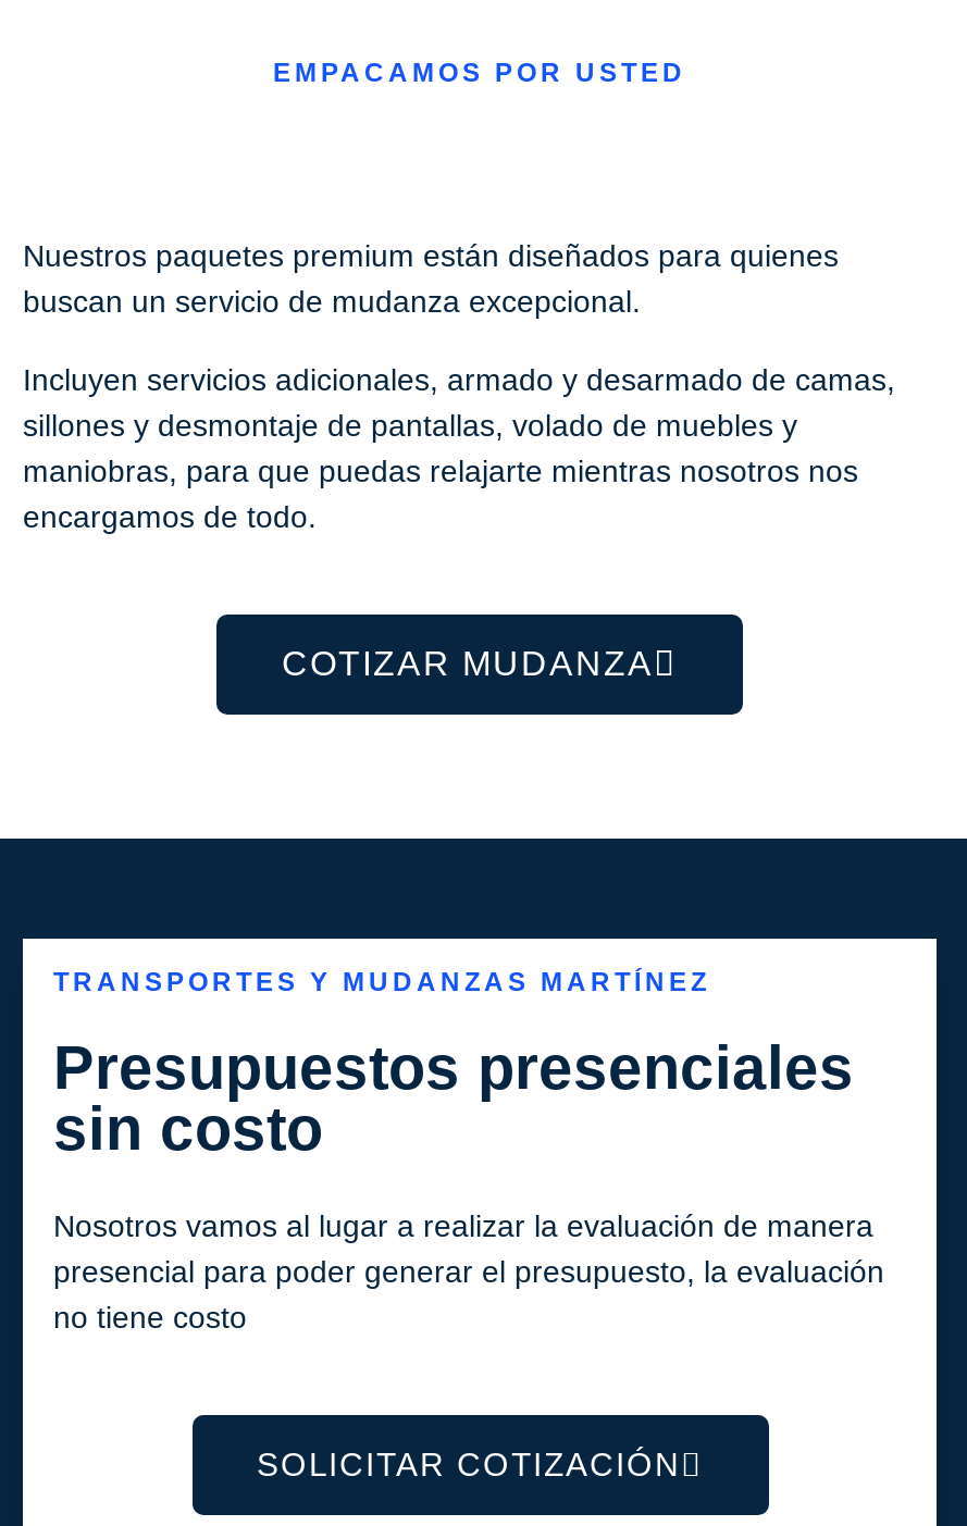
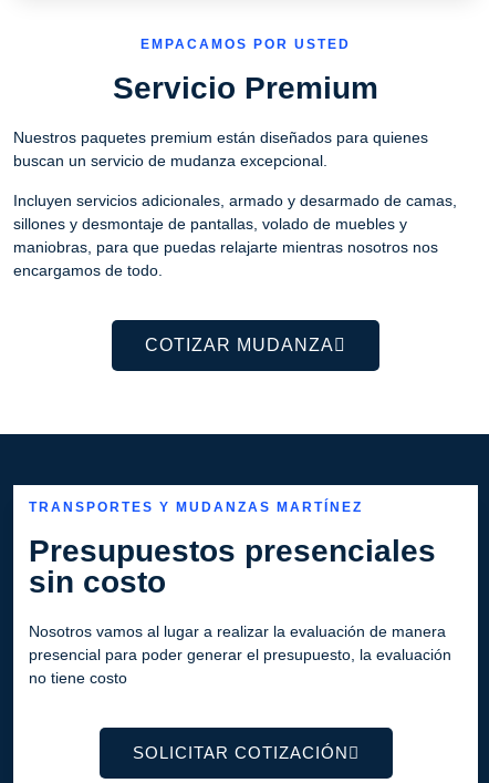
+ Servicio Premium
